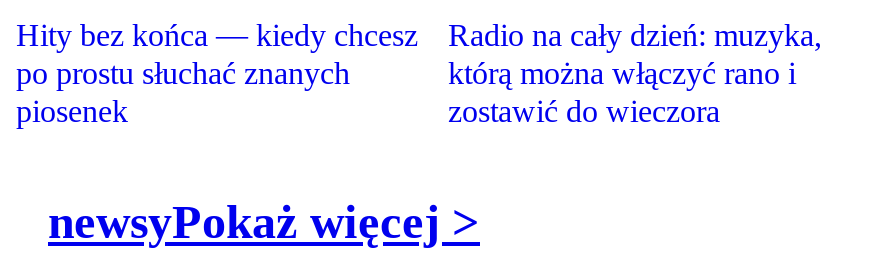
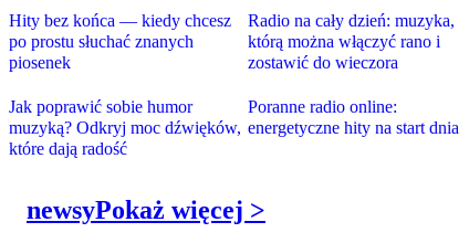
+ Jak poprawić sobie humor
+ muzyką? Odkryj moc dźwięków,
+ które dają radość

+ Poranne radio online:
+ energetyczne hity na start dnia
